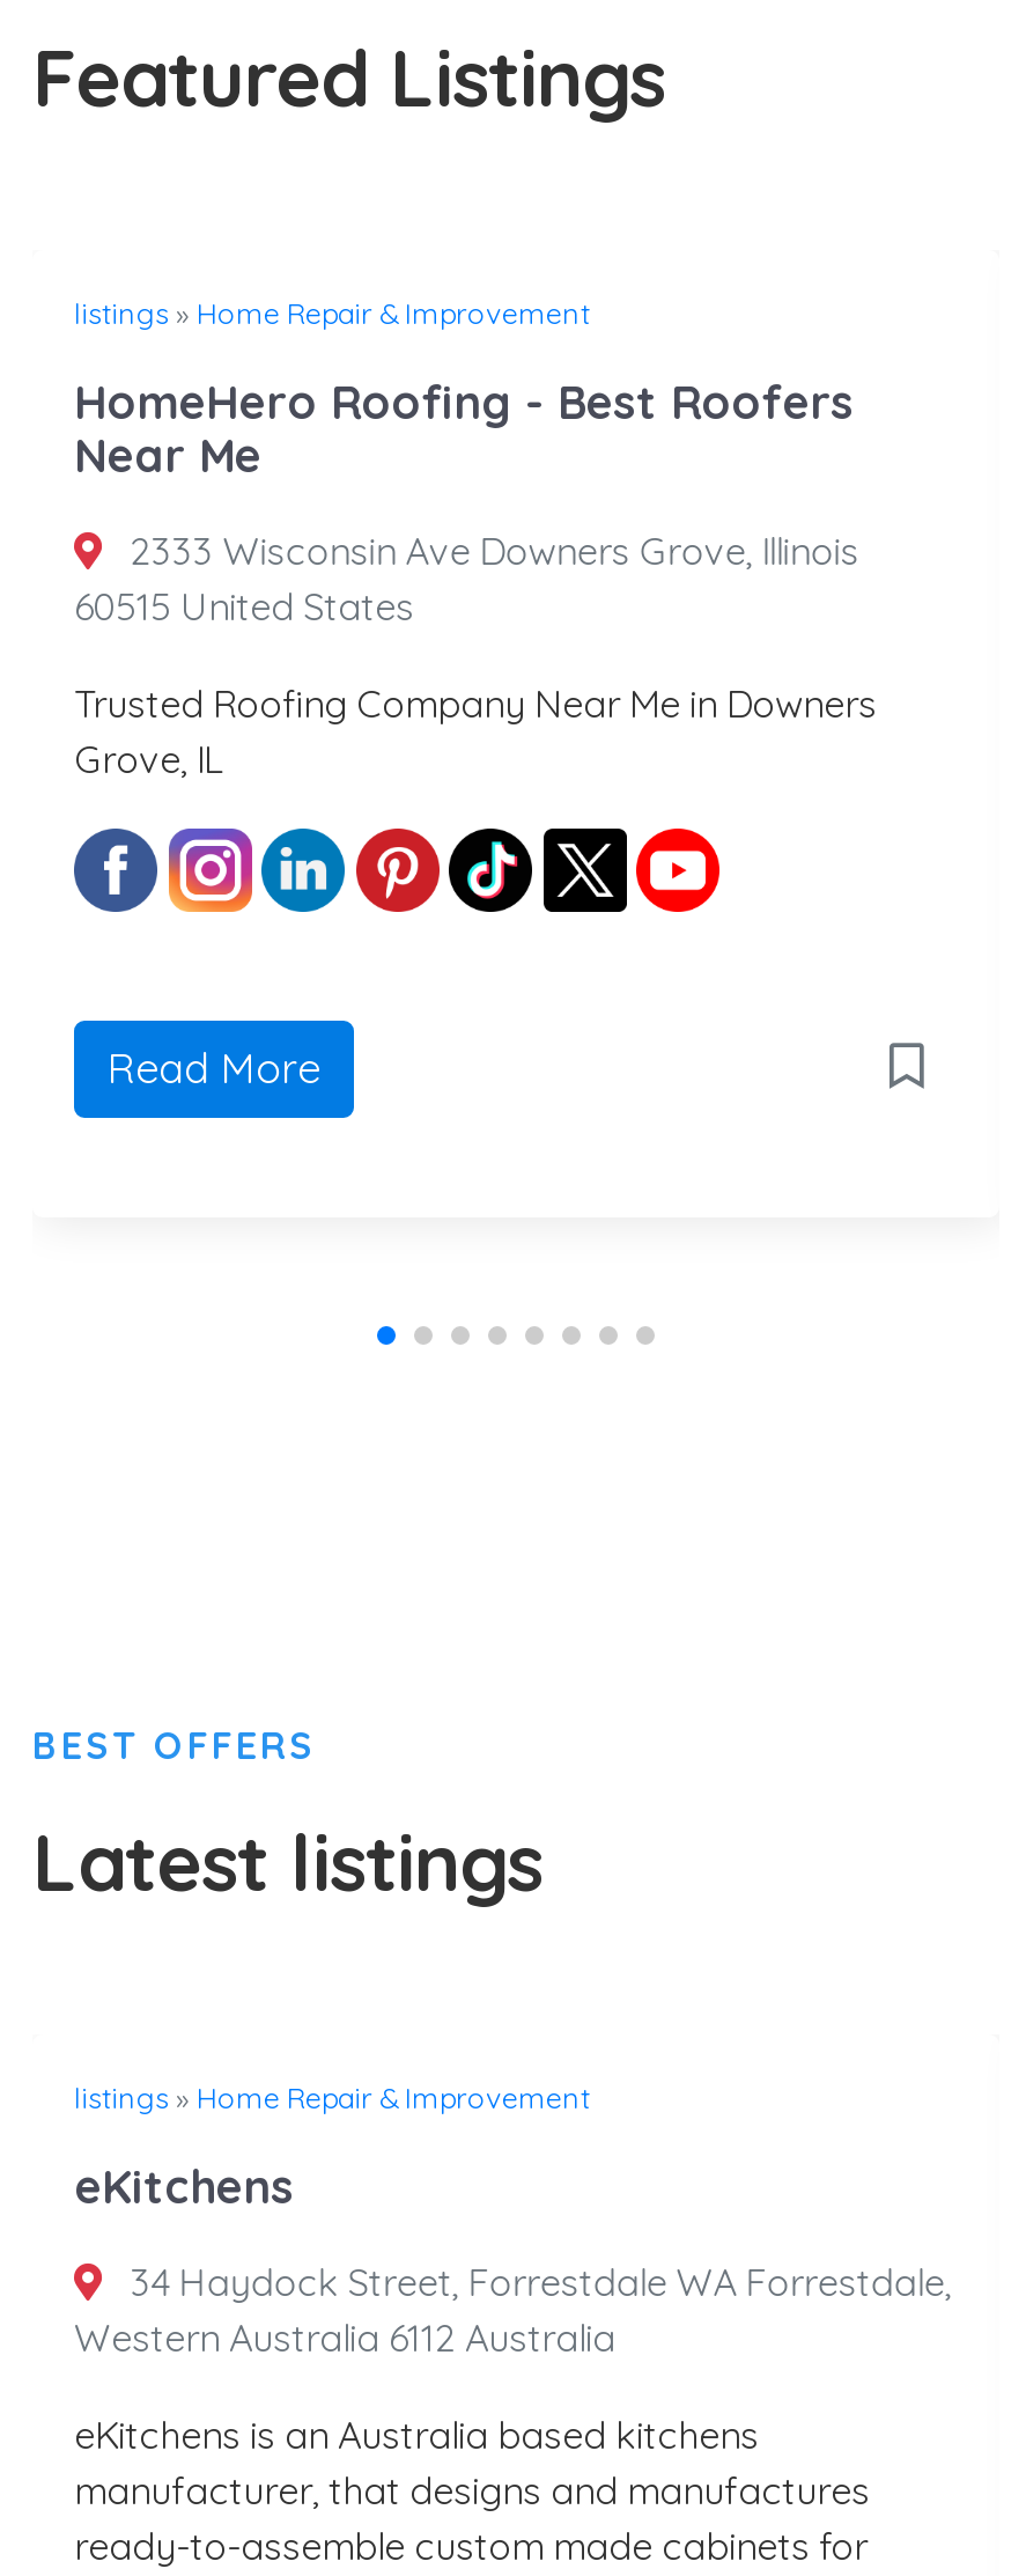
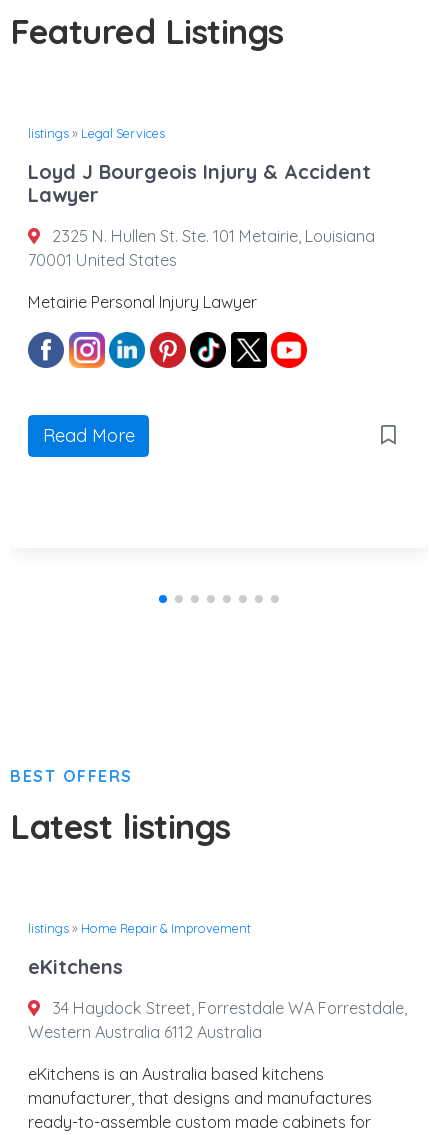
- listings» Home Repair & Improvement
+ listings» Legal Services

- HomeHero Roofing - Best Roofers
- Near Me
+ Loyd J Bourgeois Injury & Accident
+ Lawyer

- 2333 Wisconsin Ave Downers Grove, Illinois
- 60515 United States
+ 2325 N. Hullen St. Ste. 101 Metairie, Louisiana
+ 70001 United States

- Trusted Roofing Company Near Me in Downers
- Grove, IL
+ Metairie Personal Injury Lawyer

moved up: [image]

moved up: Read More
